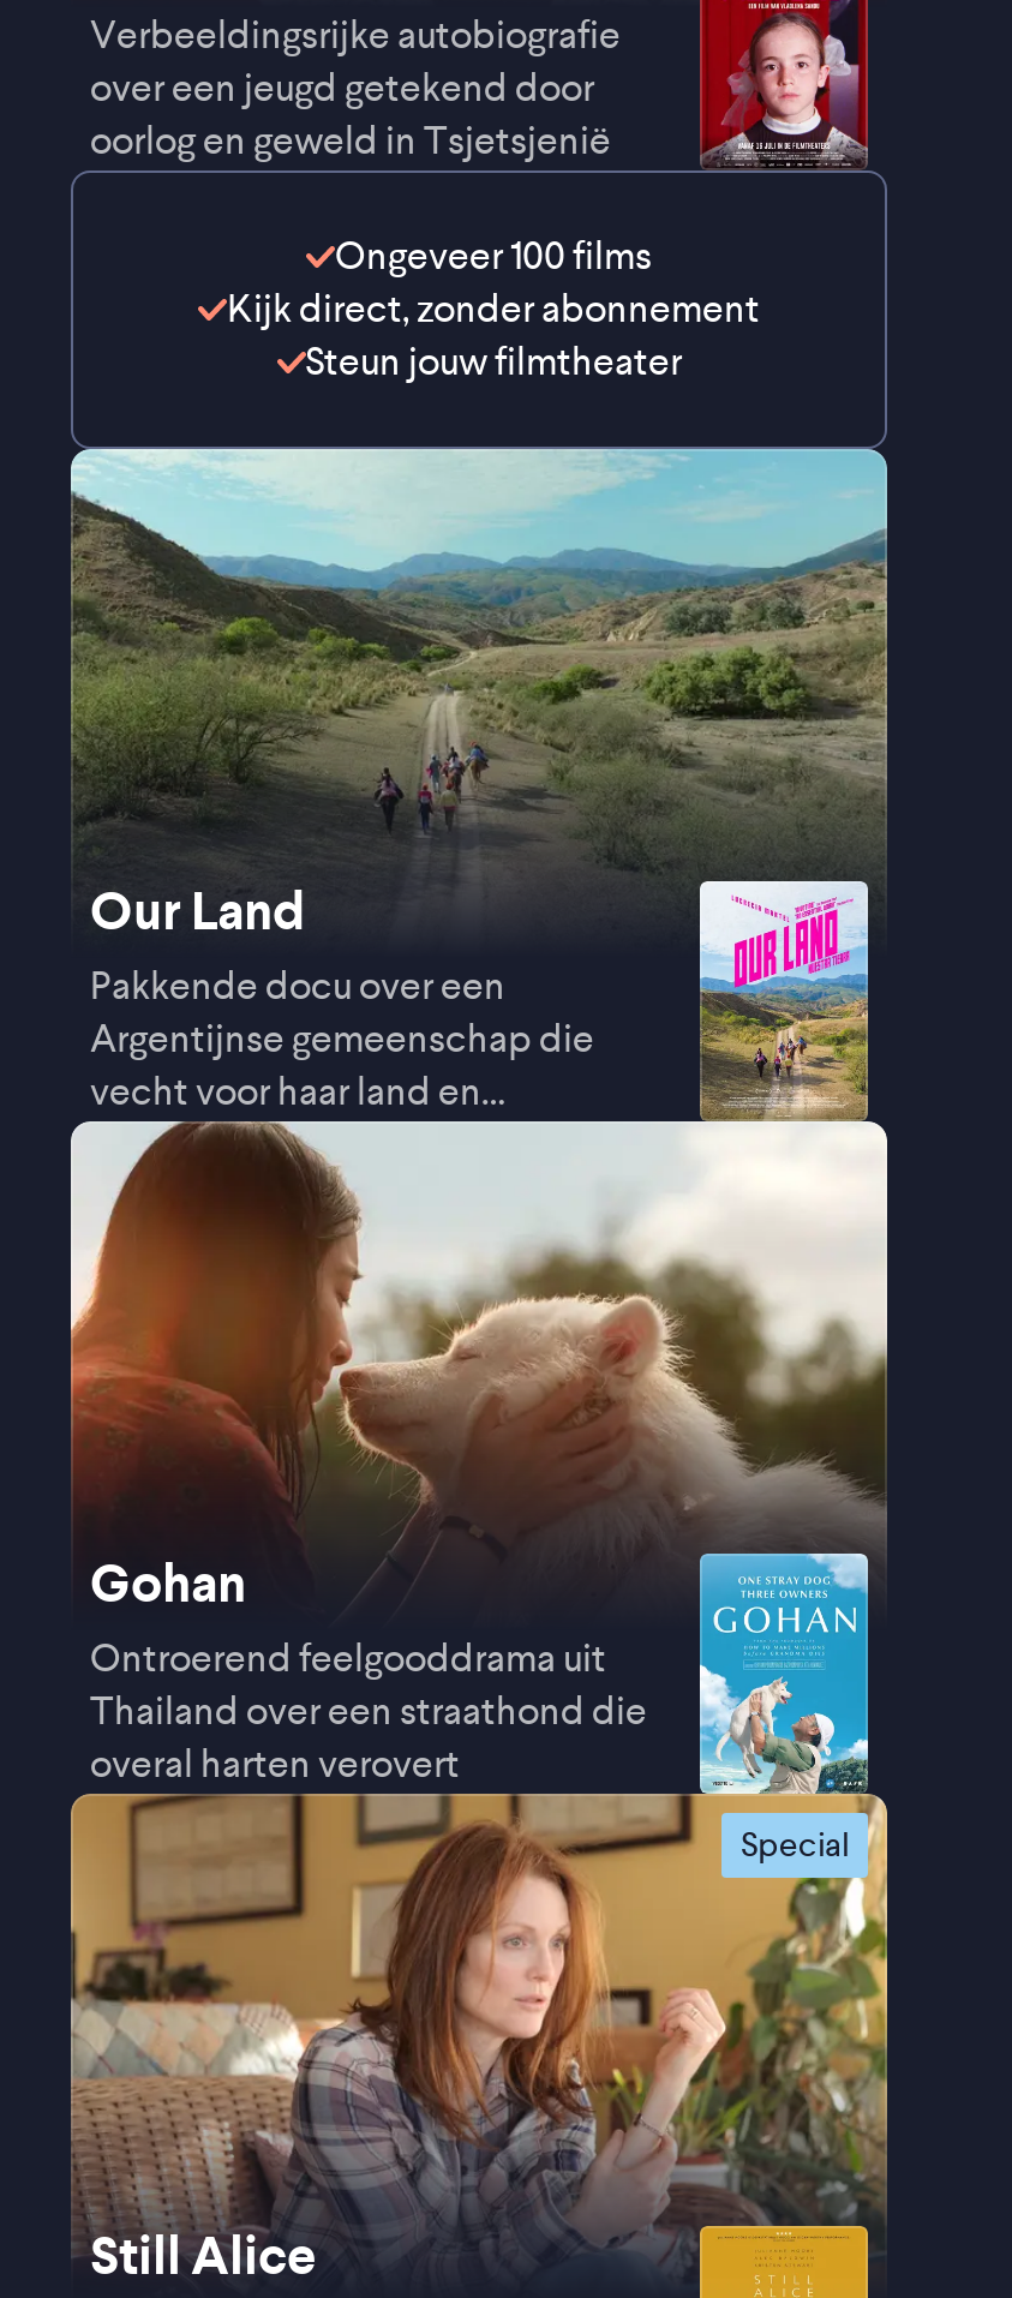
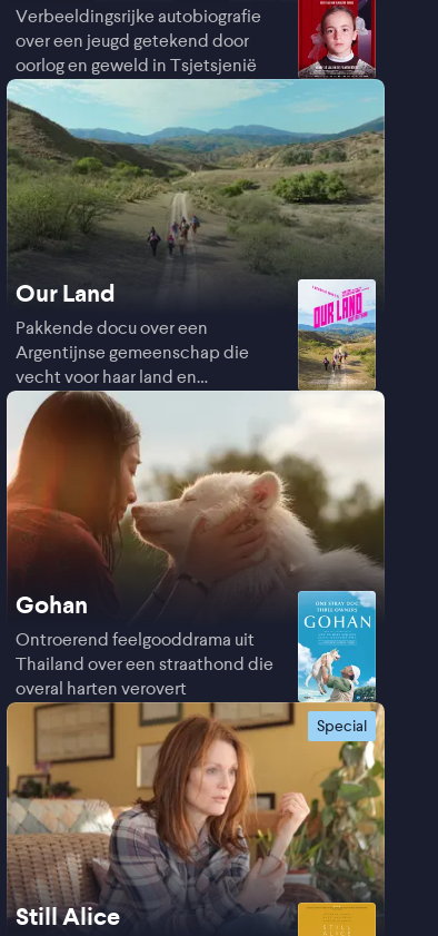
- [image]
- Ongeveer 100 films
- Kijk direct, zonder abonnement
- Steun jouw filmtheater
